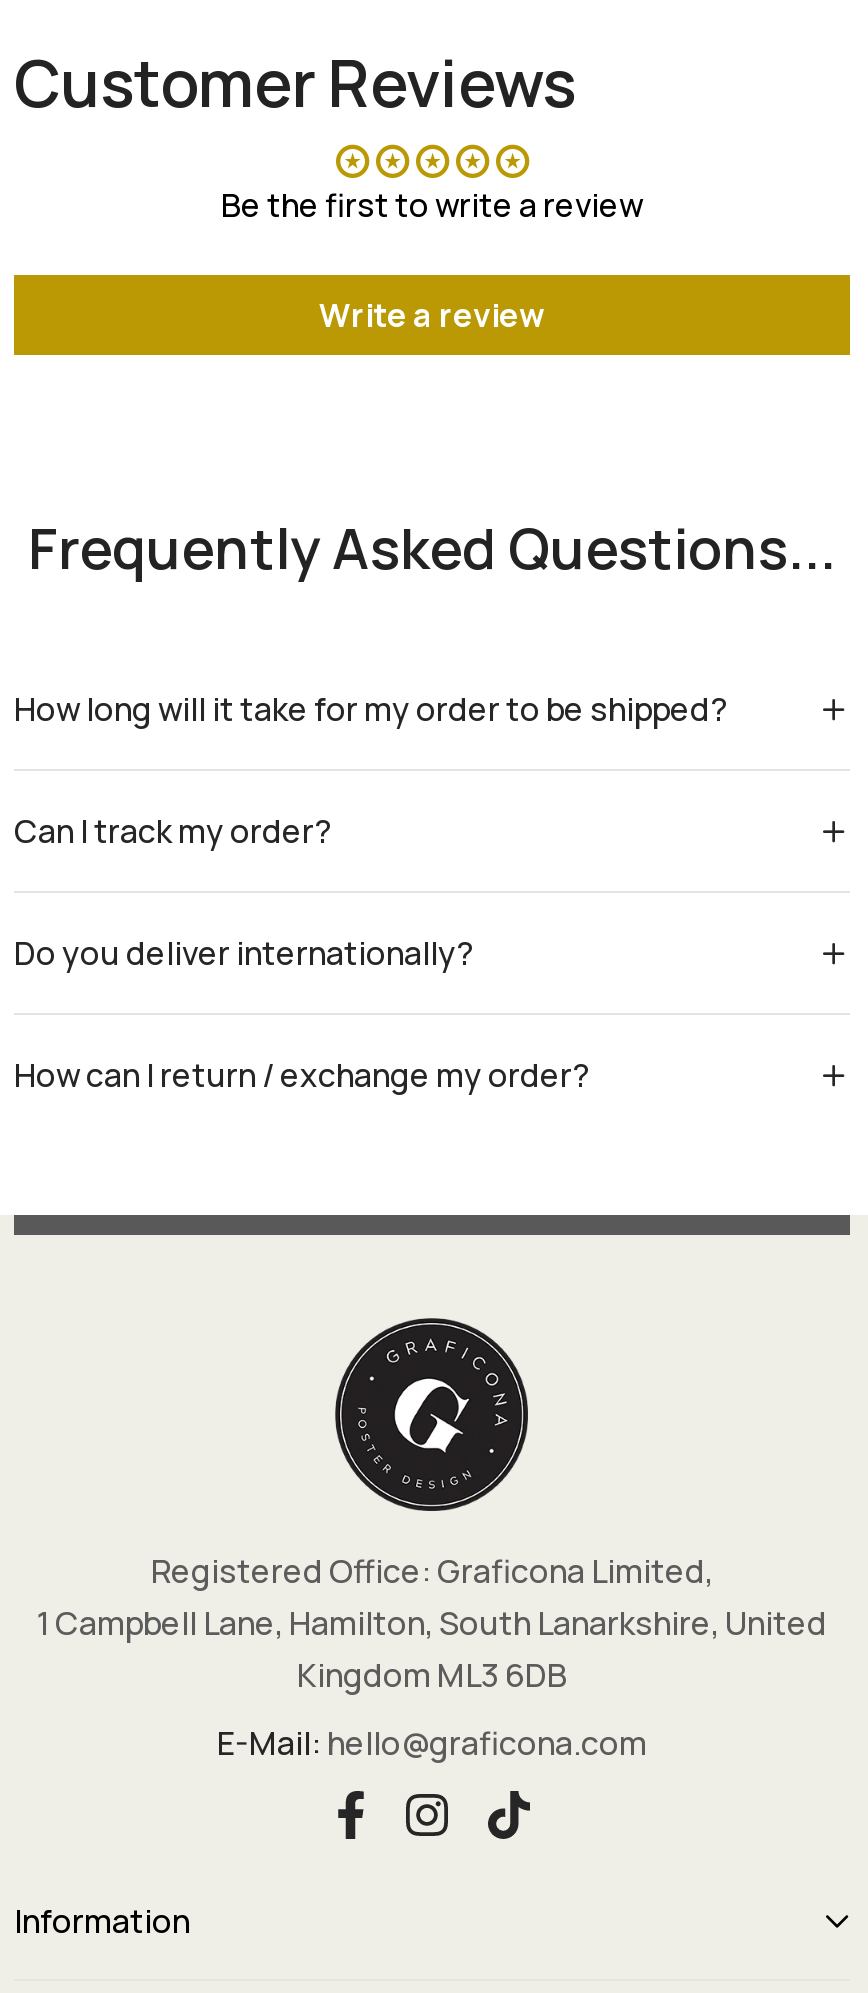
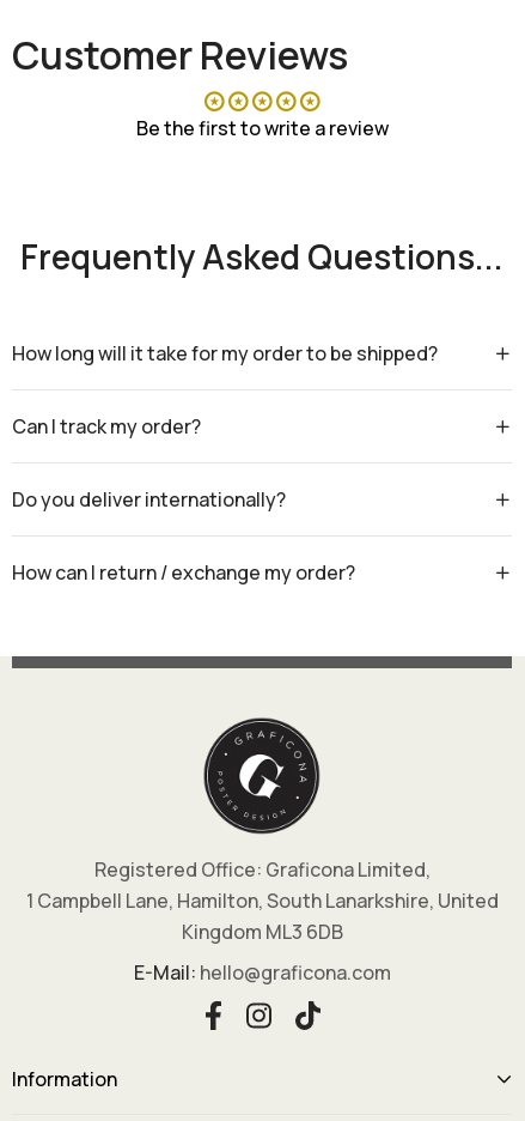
- Write a review
